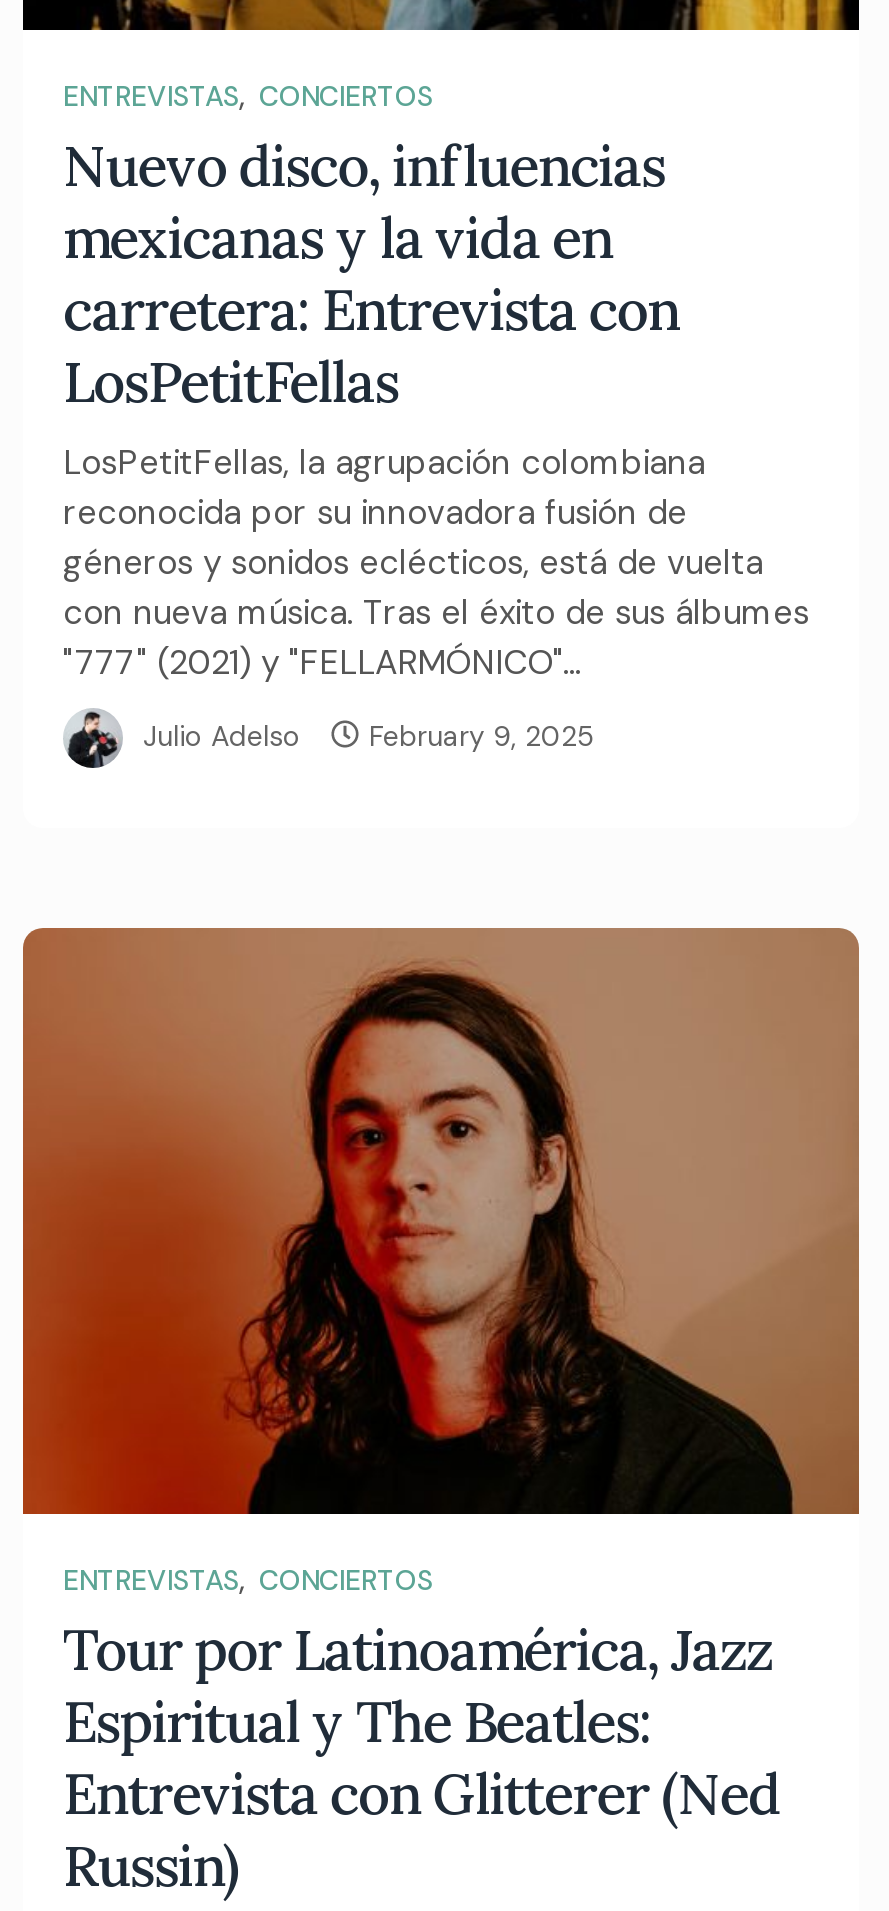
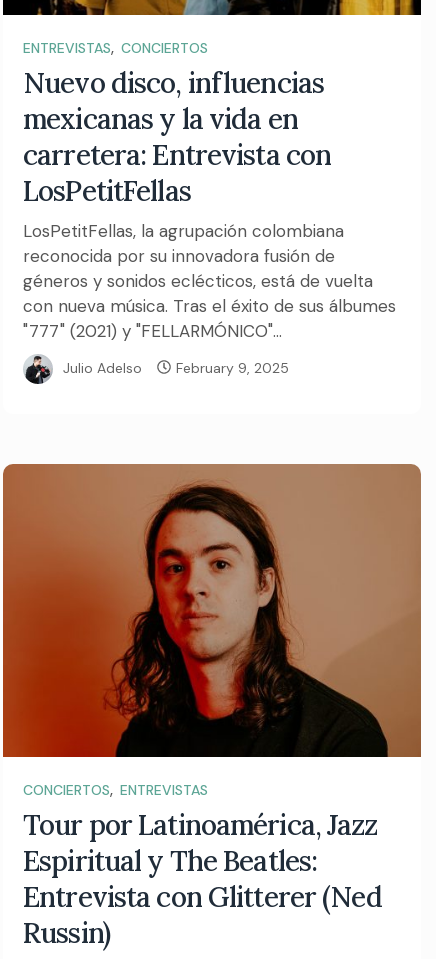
- ENTREVISTAS, CONCIERTOS
+ CONCIERTOS, ENTREVISTAS
